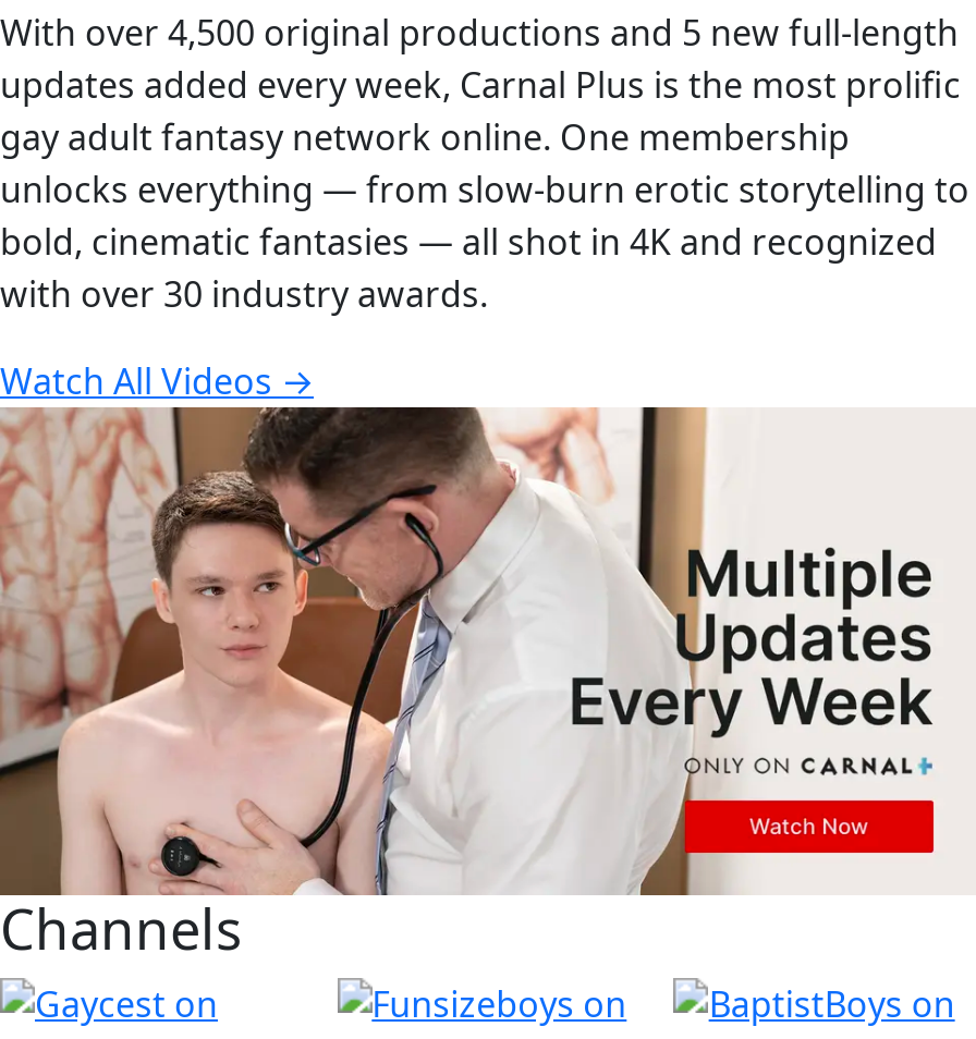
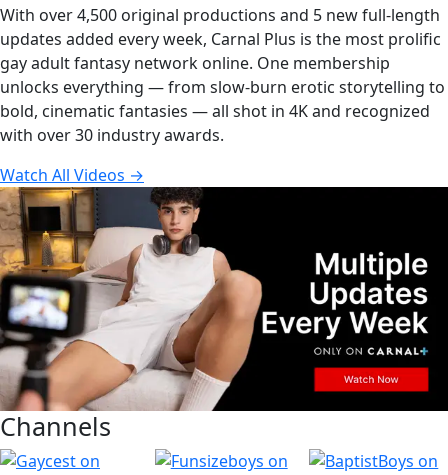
- [image]
+ [image]
